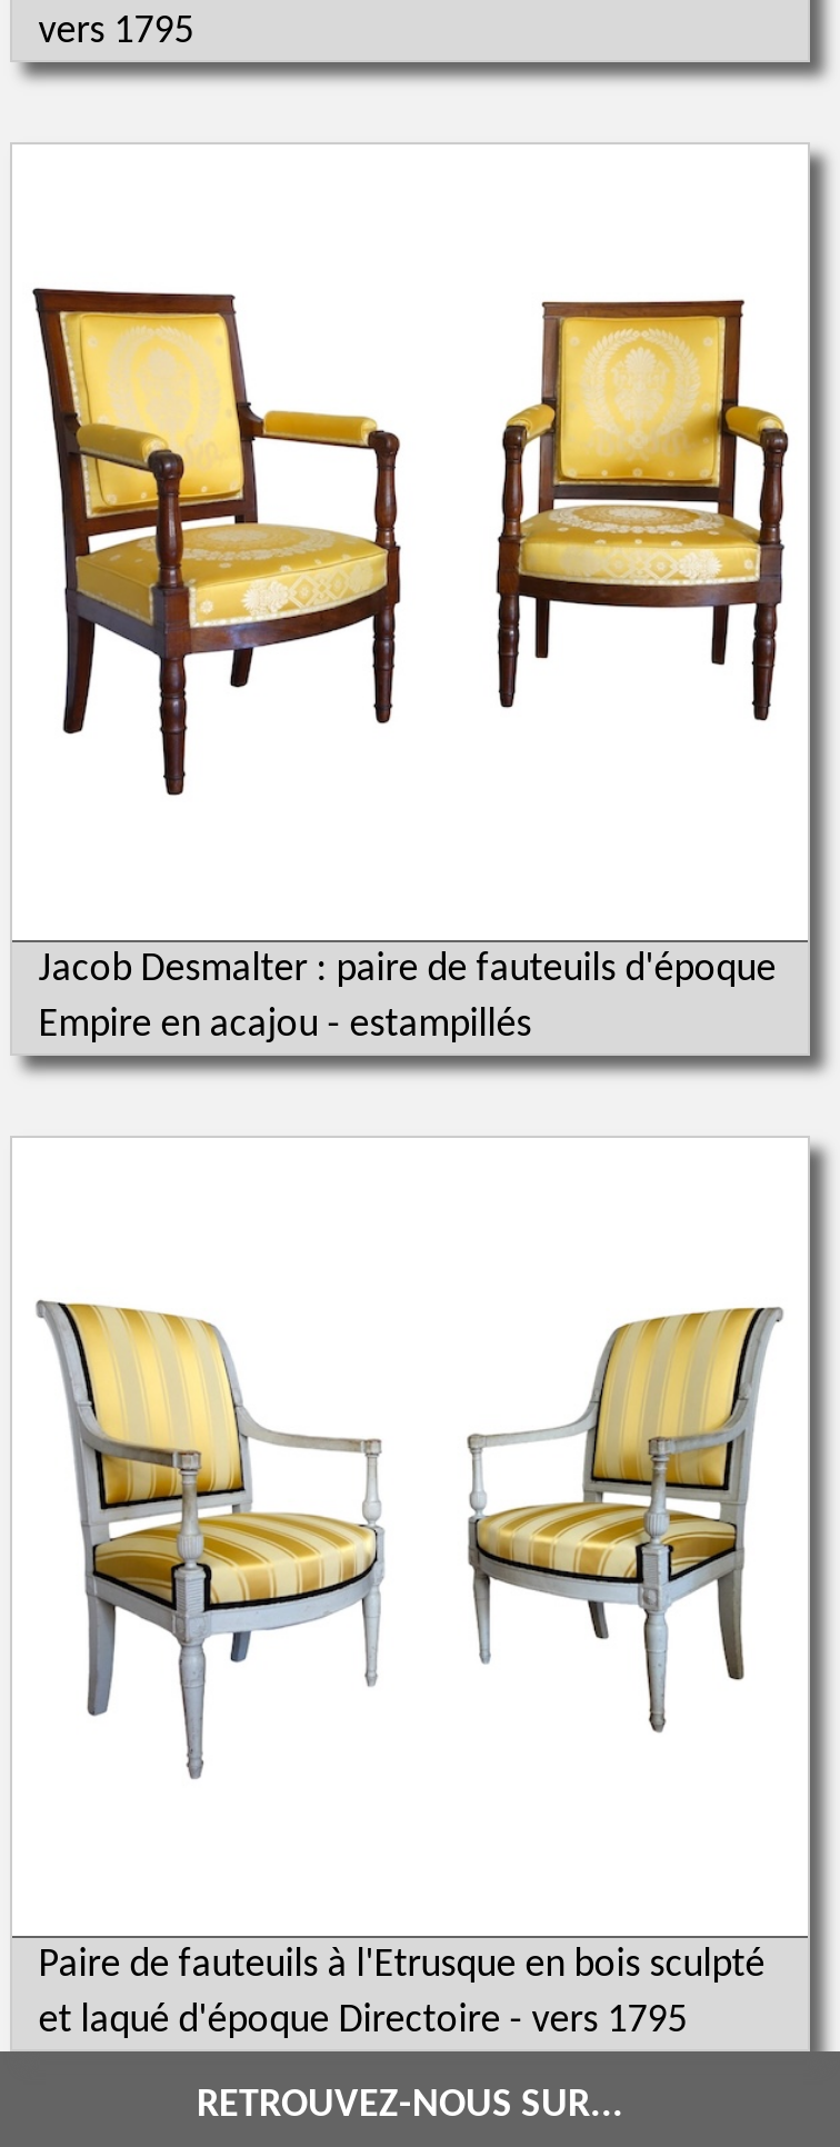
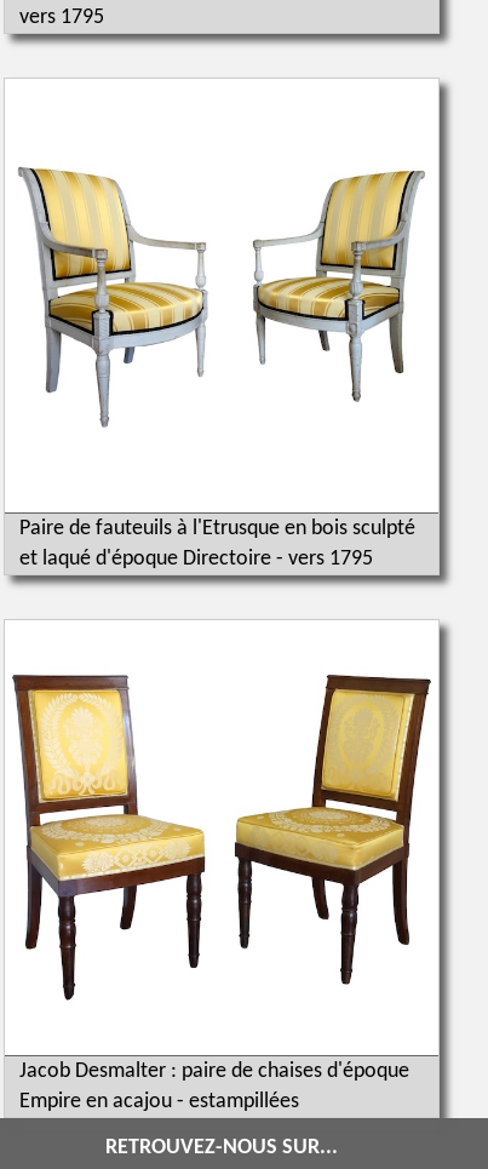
- [image]

- [image]

- Jacob Desmalter : paire de fauteuils d'époque
- Empire en acajou - estampillés

moved up: [image]

moved up: Paire de fauteuils à l'Etrusque en bois sculpté | et laqué d'époque Directoire - vers 1795

+ [image]

+ Jacob Desmalter : paire de chaises d'époque
+ Empire en acajou - estampillées

+ [image]
